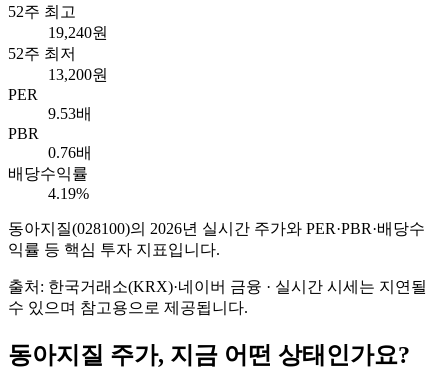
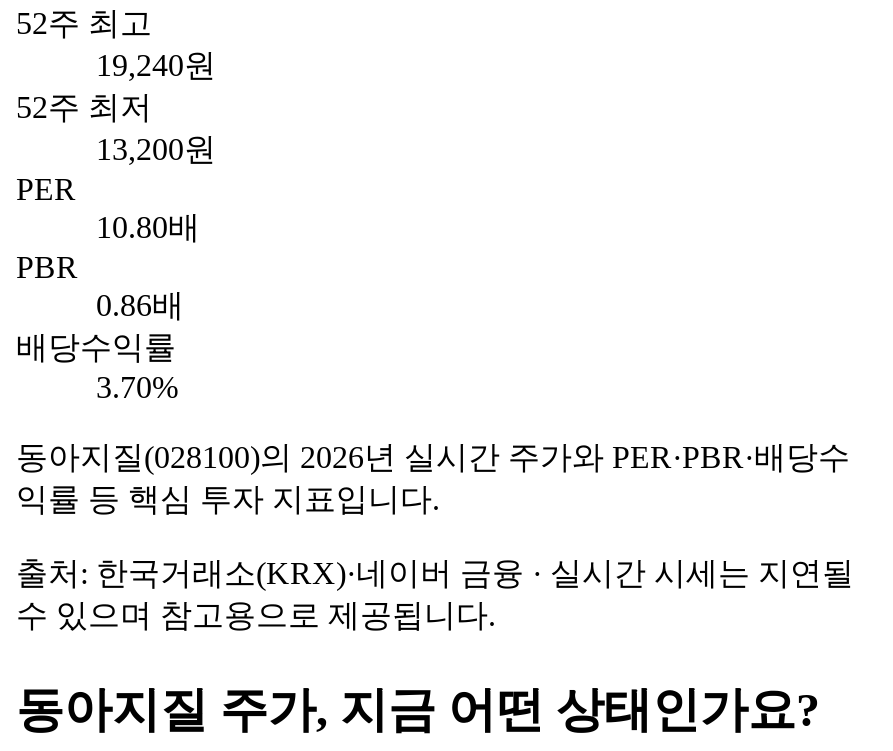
- 9.53배
+ 10.80배

- 0.76배
+ 0.86배

- 4.19%
+ 3.70%
